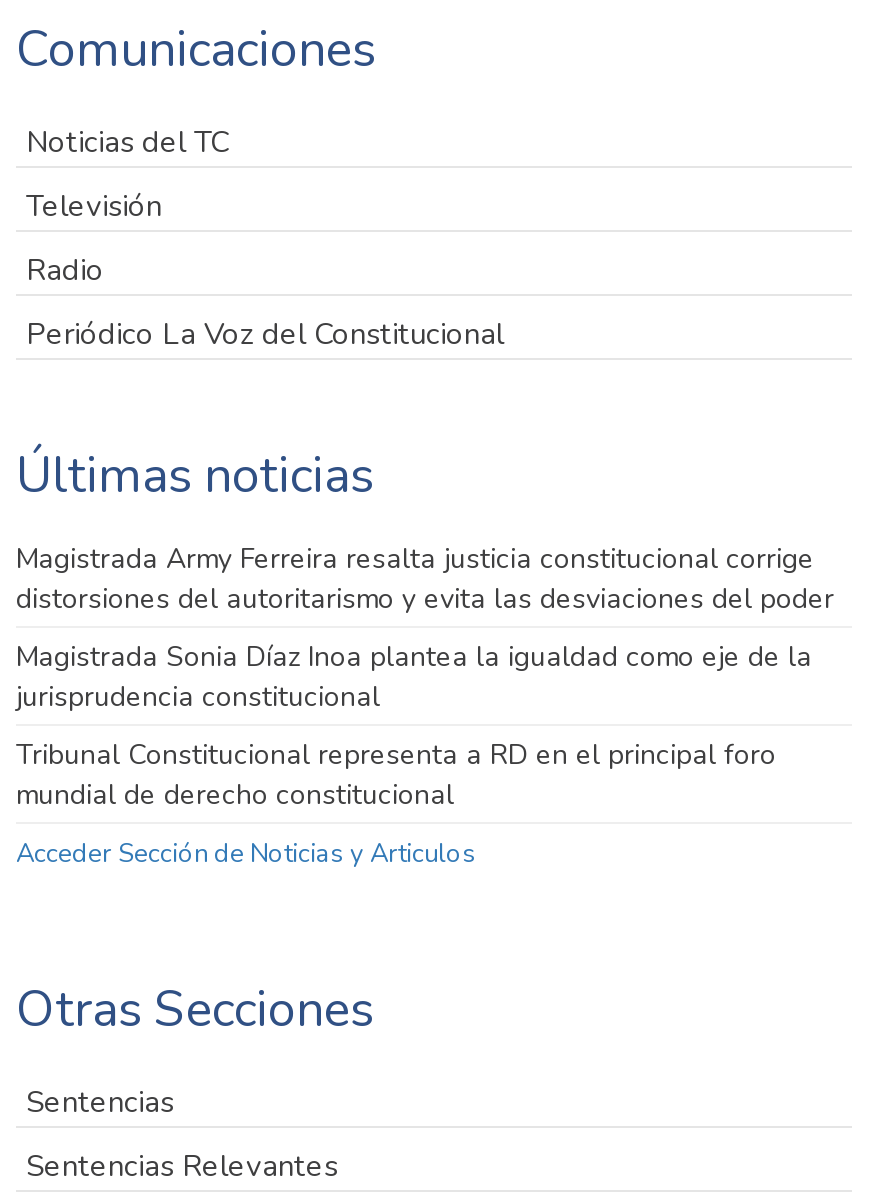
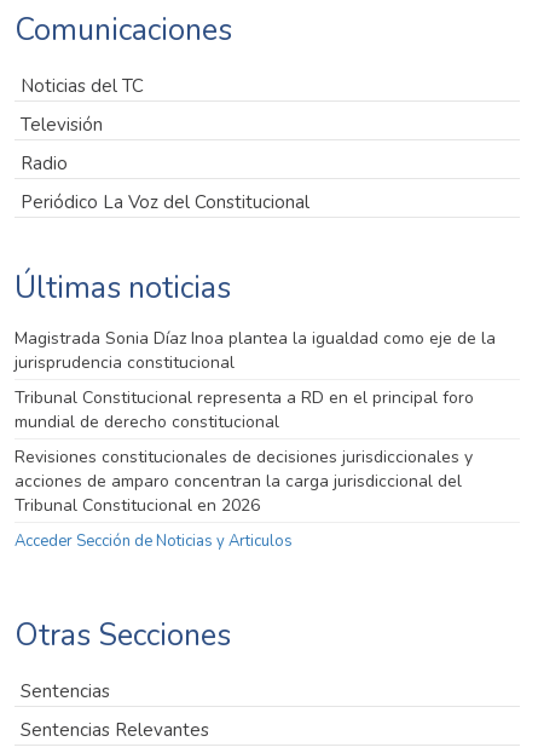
- Magistrada Army Ferreira resalta justicia constitucional corrige
- distorsiones del autoritarismo y evita las desviaciones del poder

moved up: Magistrada Sonia Díaz Inoa plantea la igualdad como eje de la | jurisprudencia constitucional | Tribunal Constitucional representa a RD en el principal foro | mundial de derecho constitucional

+ Revisiones constitucionales de decisiones jurisdiccionales y
+ acciones de amparo concentran la carga jurisdiccional del
+ Tribunal Constitucional en 2026
